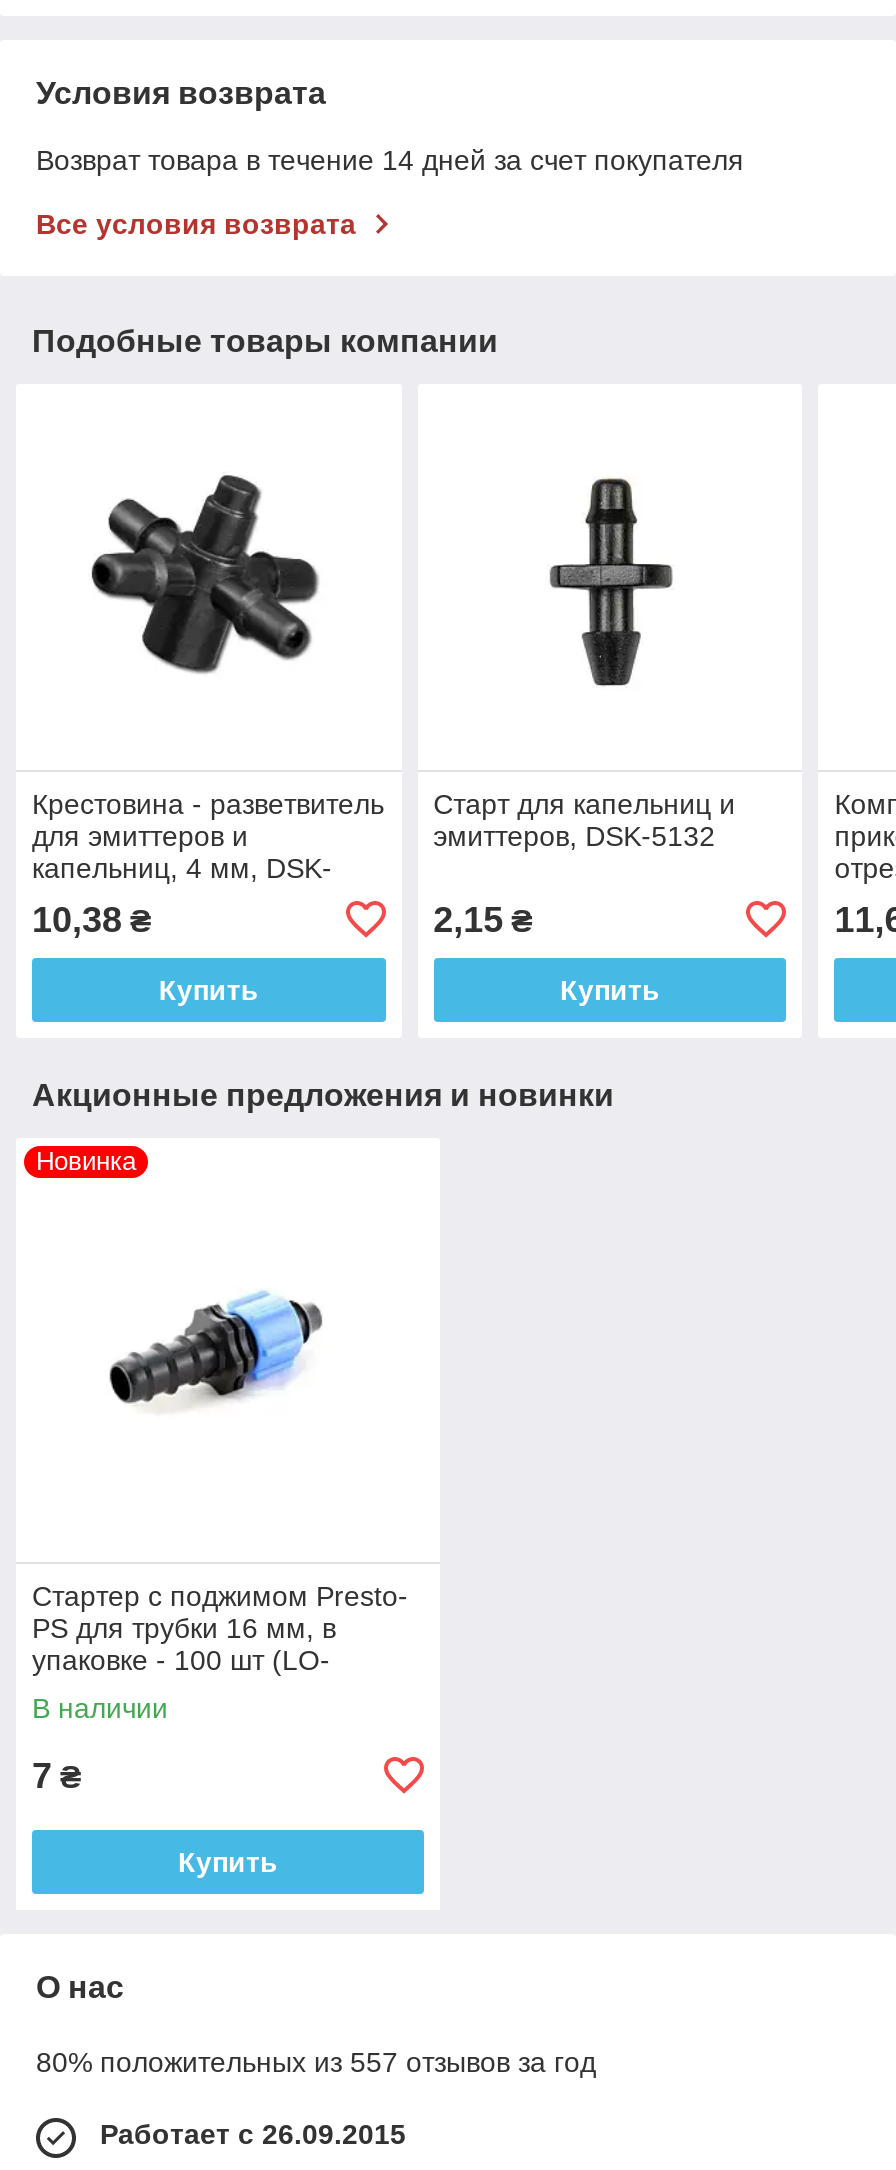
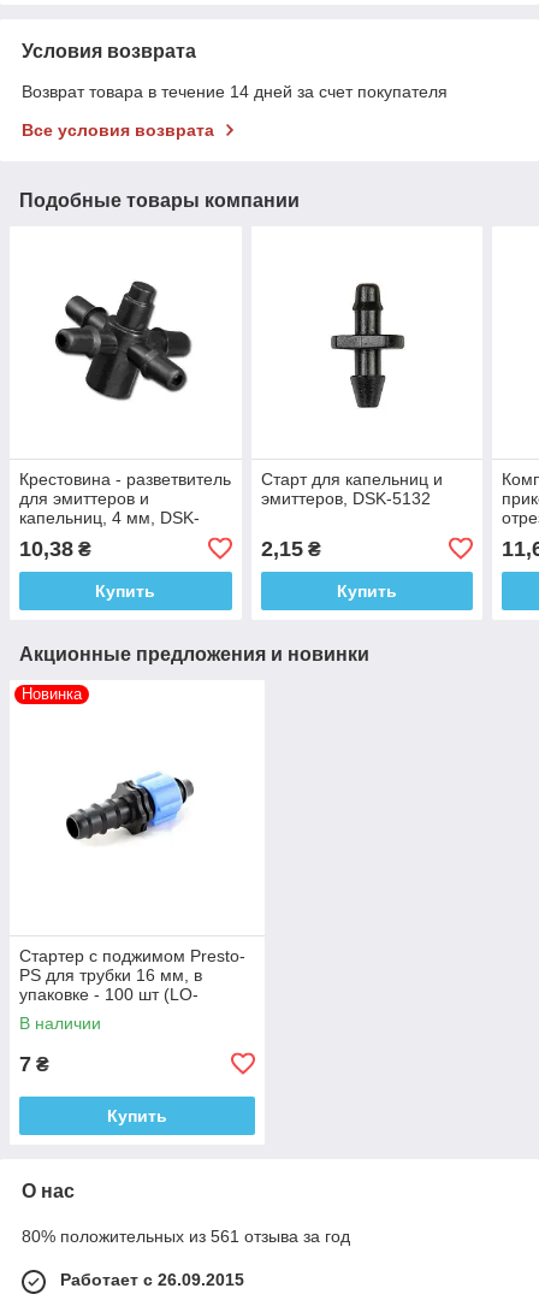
- 80% положительных из 557 отзывов за год
+ 80% положительных из 561 отзыва за год
